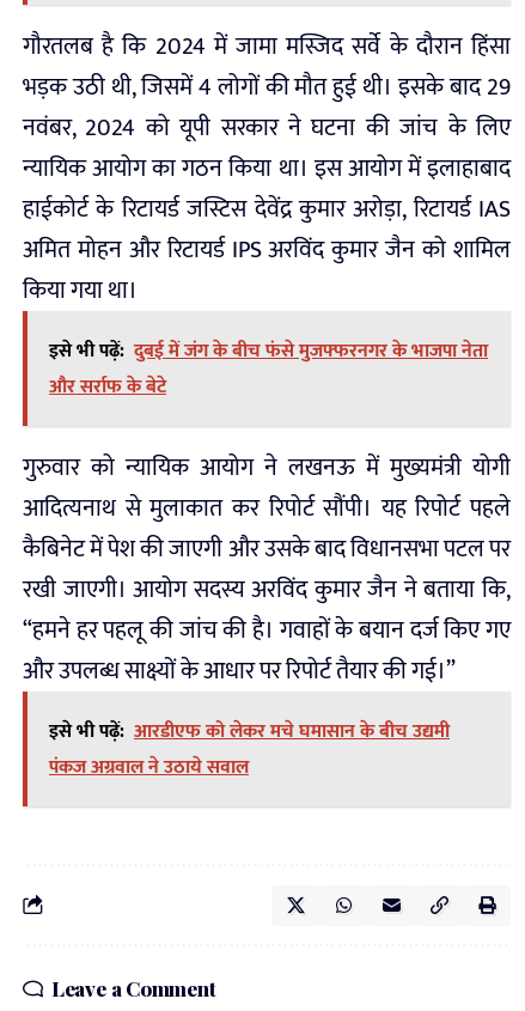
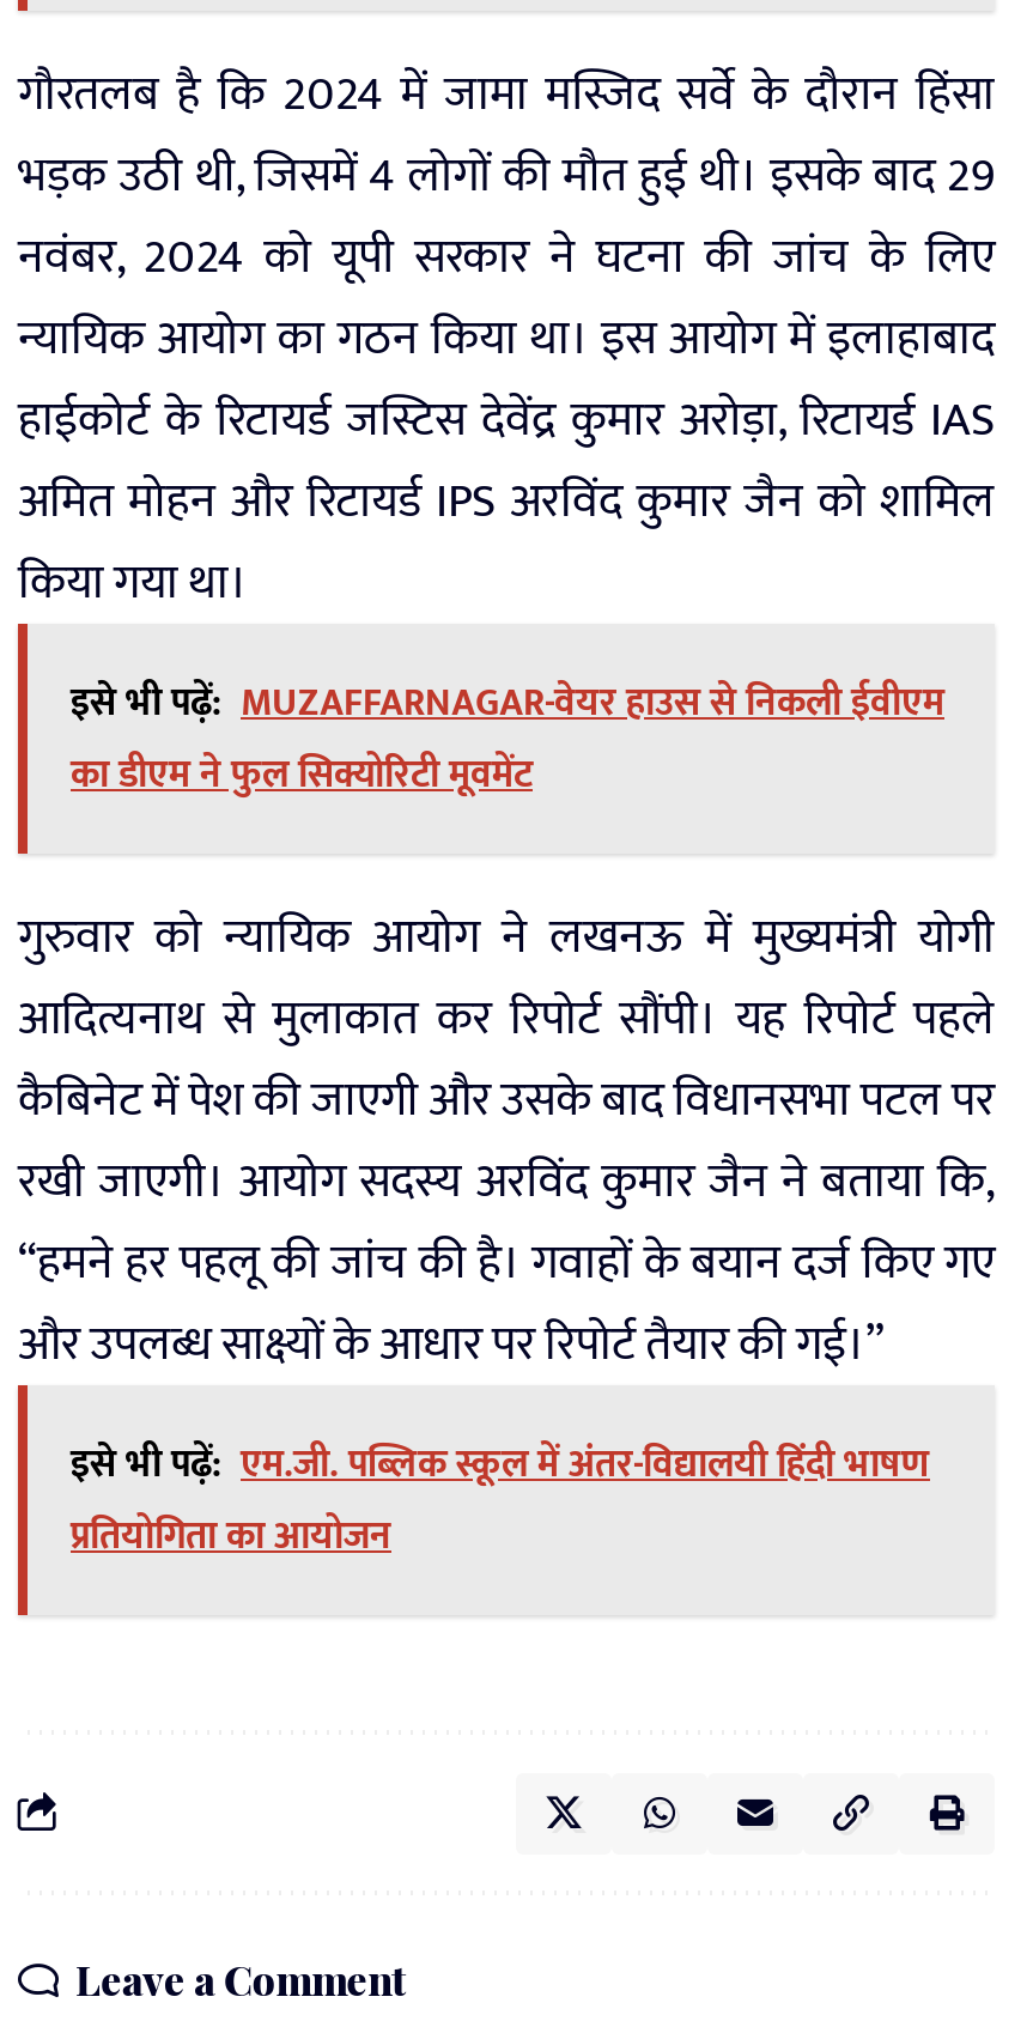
- इसे भी पढ़ें: दुबई में जंग के बीच फंसे मुजफ्फरनगर के भाजपा नेता
- और सर्राफ के बेटे
+ इसे भी पढ़ें: MUZAFFARNAGAR-वेयर हाउस से निकली ईवीएम
+ का डीएम ने फुल सिक्योरिटी मूवमेंट

- इसे भी पढ़ें: आरडीएफ को लेकर मचे घमासान के बीच उद्यमी
- पंकज अग्रवाल ने उठाये सवाल
+ इसे भी पढ़ें: एम.जी. पब्लिक स्कूल में अंतर-विद्यालयी हिंदी भाषण
+ प्रतियोगिता का आयोजन
